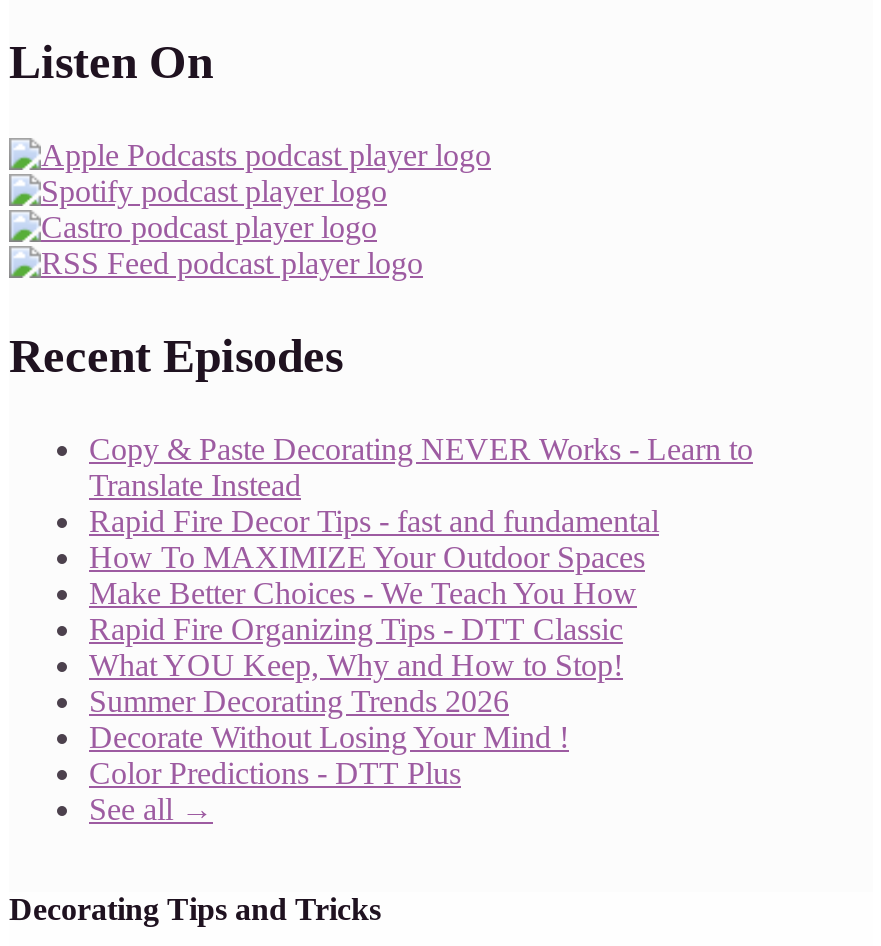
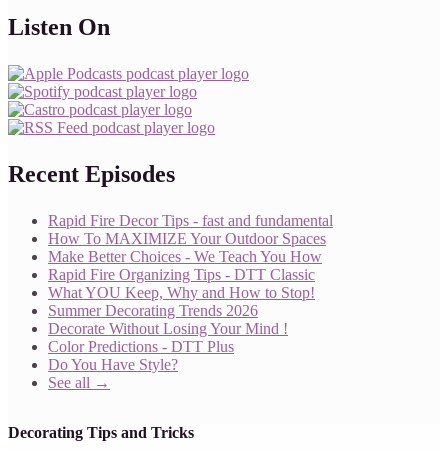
- Copy & Paste Decorating NEVER Works - Learn to
- Translate Instead

moved up: Rapid Fire Decor Tips - fast and fundamental | How To MAXIMIZE Your Outdoor Spaces | Make Better Choices - We Teach You How | Rapid Fire Organizing Tips - DTT Classic | What YOU Keep, Why and How to Stop! | Summer Decorating Trends 2026 | Decorate Without Losing Your Mind ! | Color Predictions - DTT Plus

+ Do You Have Style?
